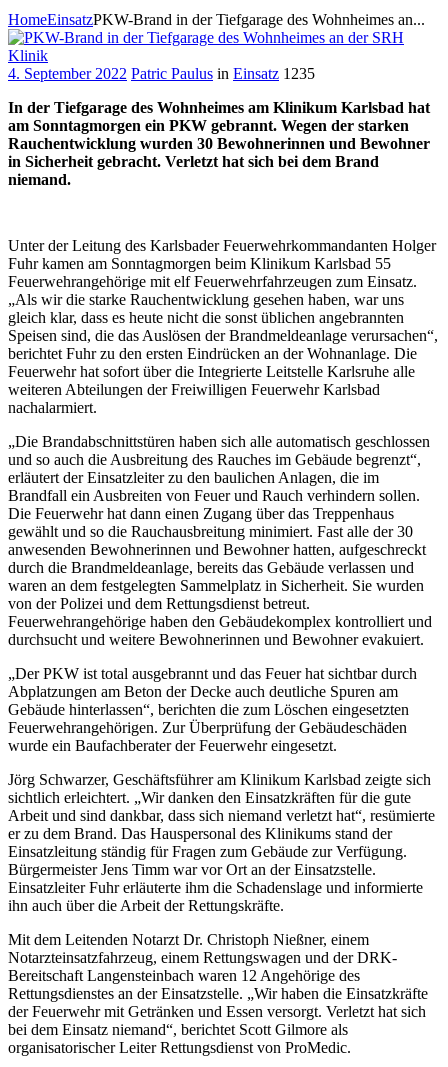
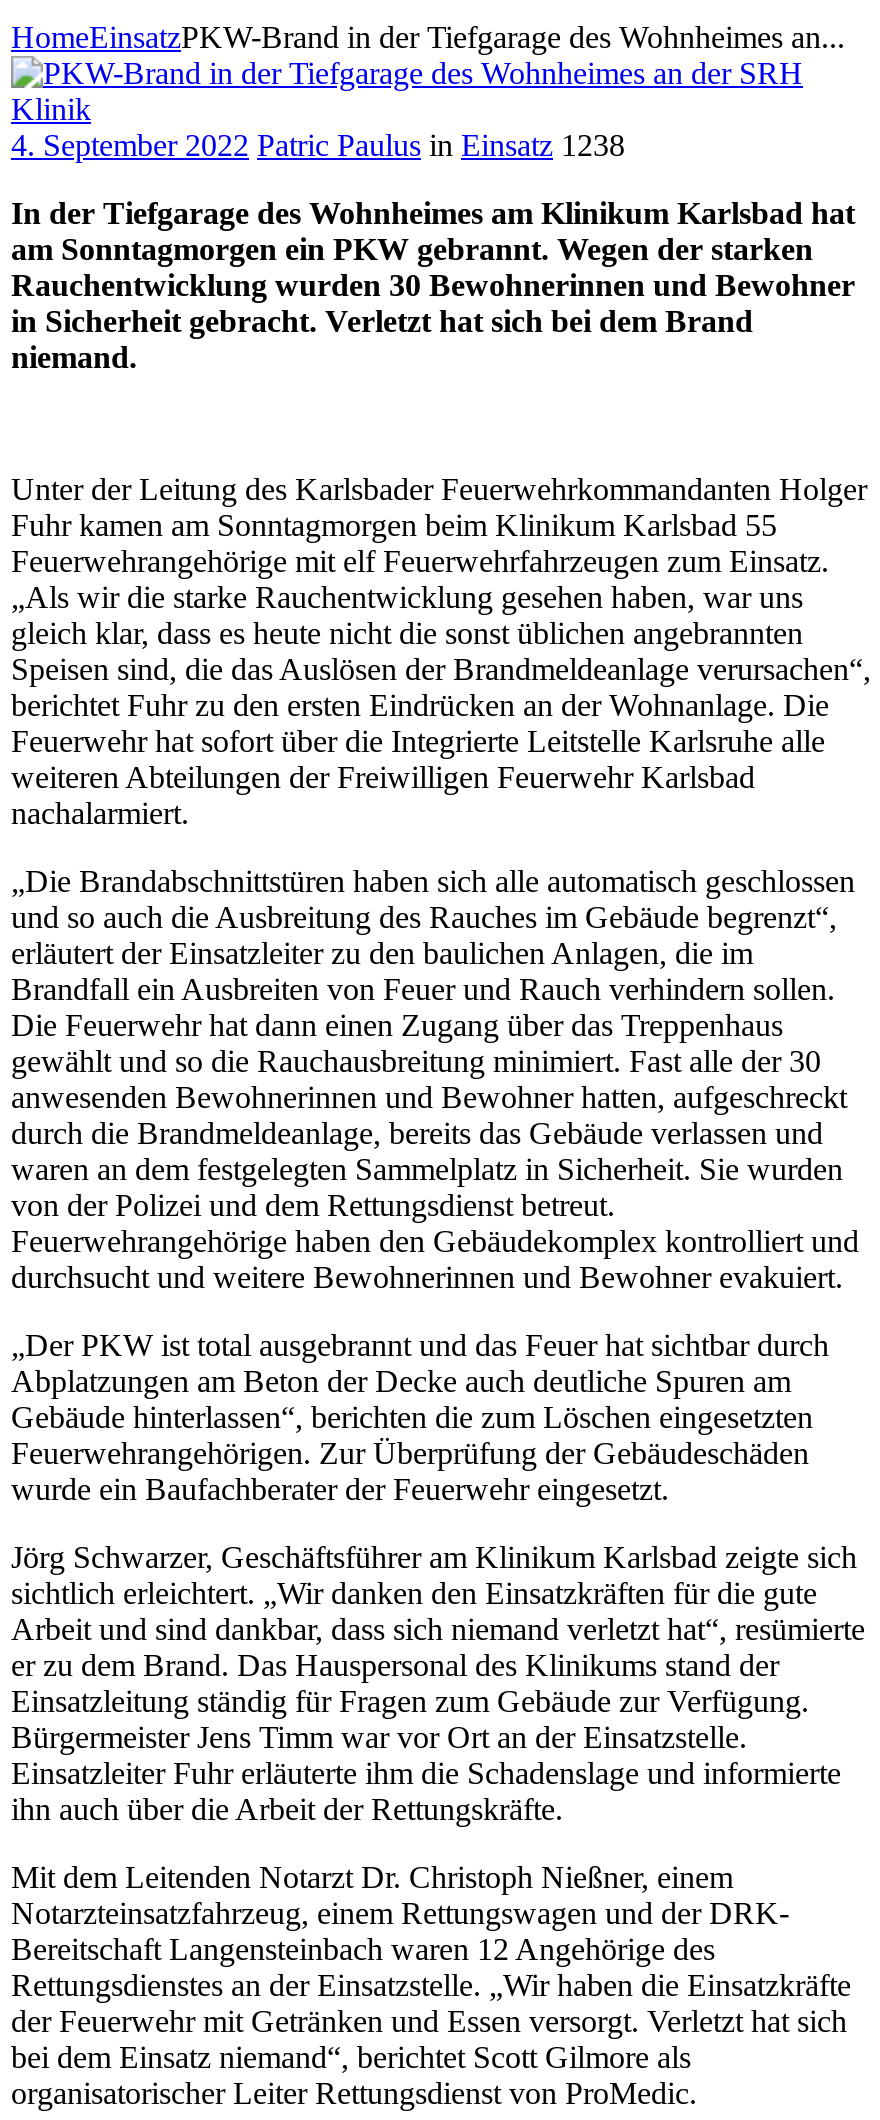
- 4. September 2022 Patric Paulus in Einsatz 1235
+ 4. September 2022 Patric Paulus in Einsatz 1238
